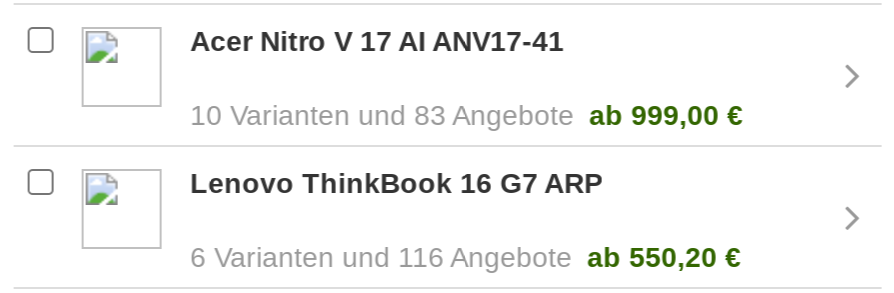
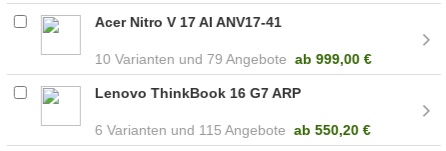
- 83 Angebote ab 999,00 €
+ 79 Angebote ab 999,00 €

- 116 Angebote ab 550,20 €
+ 115 Angebote ab 550,20 €
